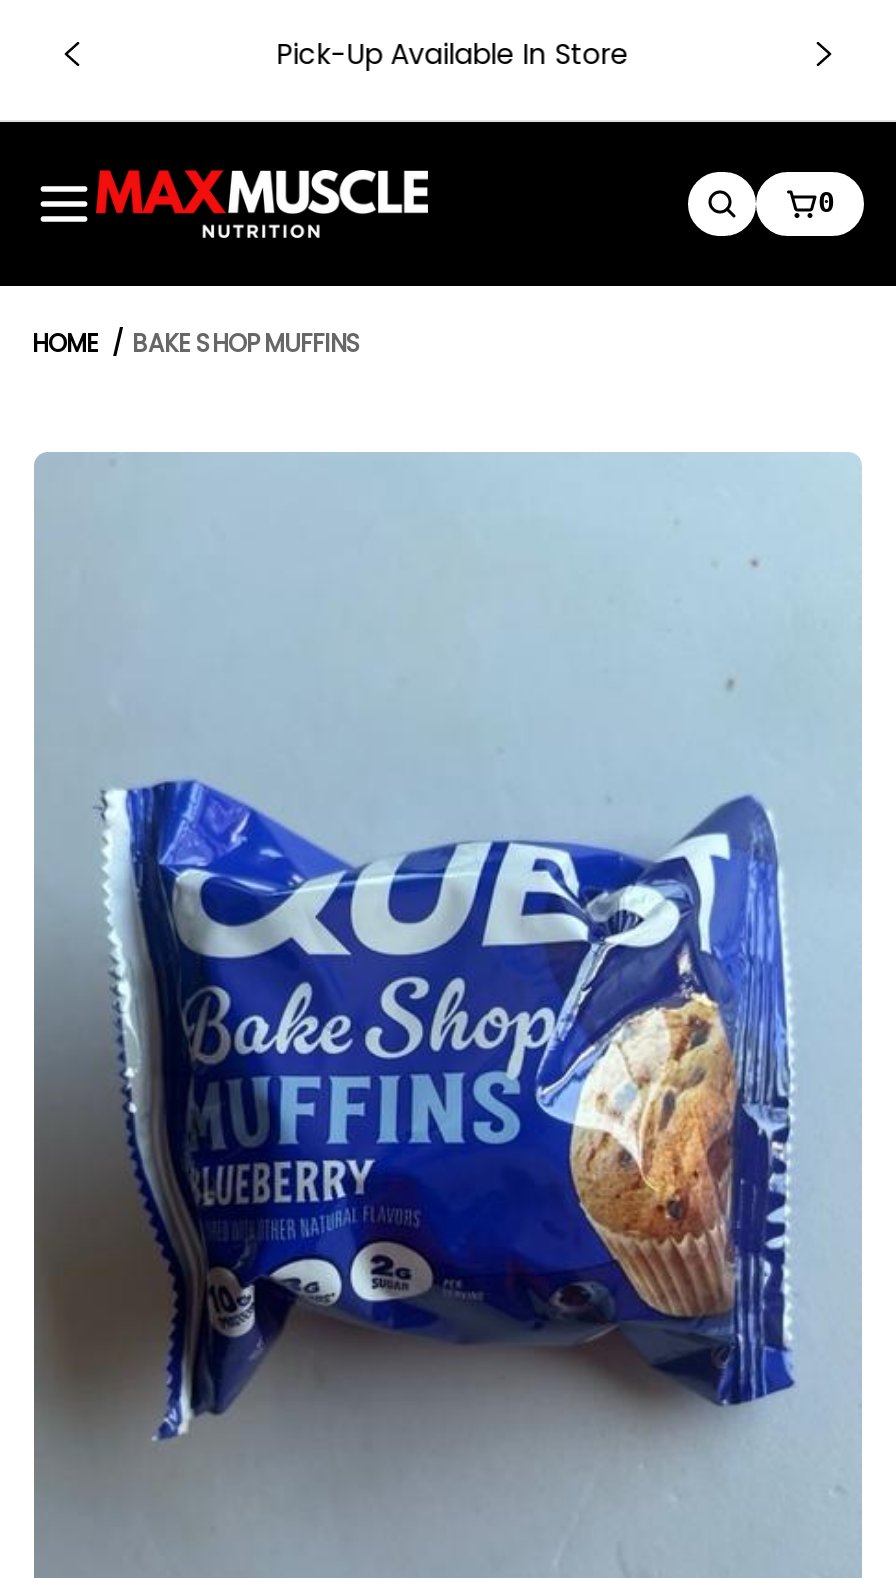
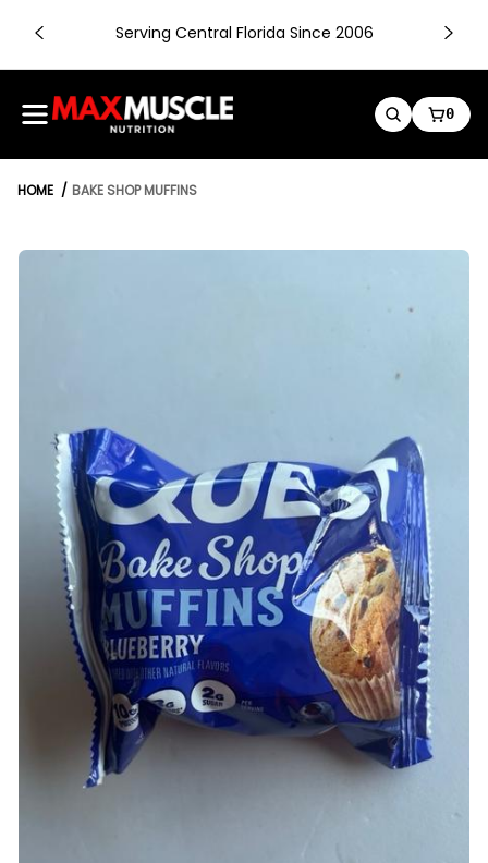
- Pick-Up Available In Store
+ Serving Central Florida Since 2006
